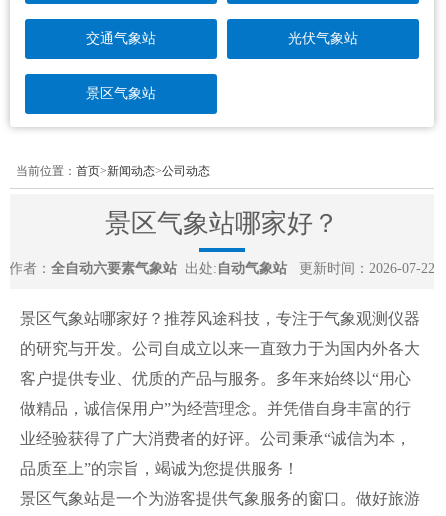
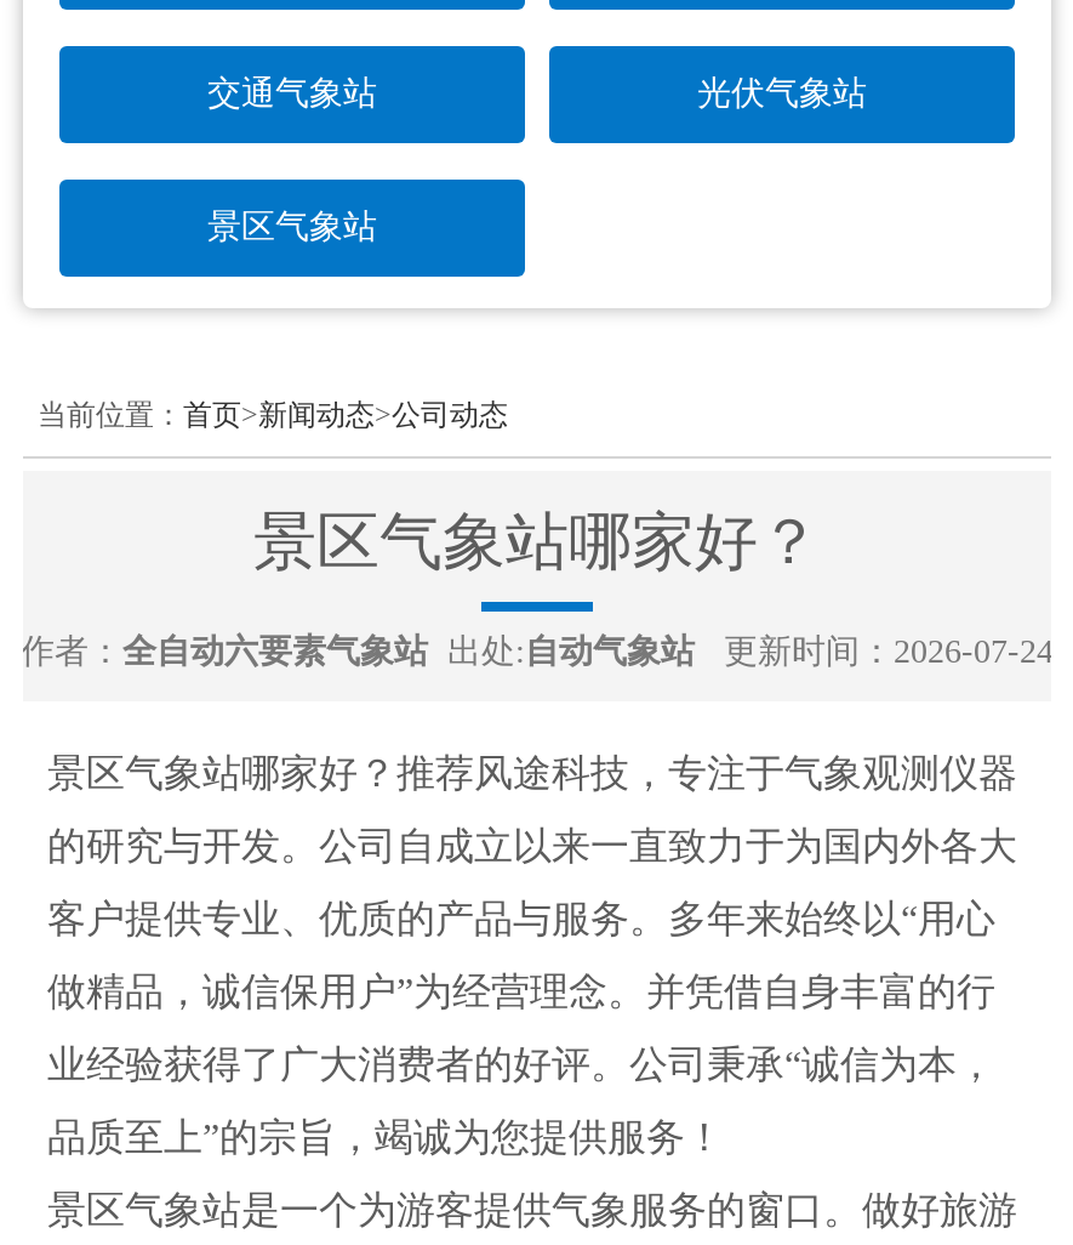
- 作者：全自动六要素气象站 出处:自动气象站 更新时间：2026-07-22
+ 作者：全自动六要素气象站 出处:自动气象站 更新时间：2026-07-24
